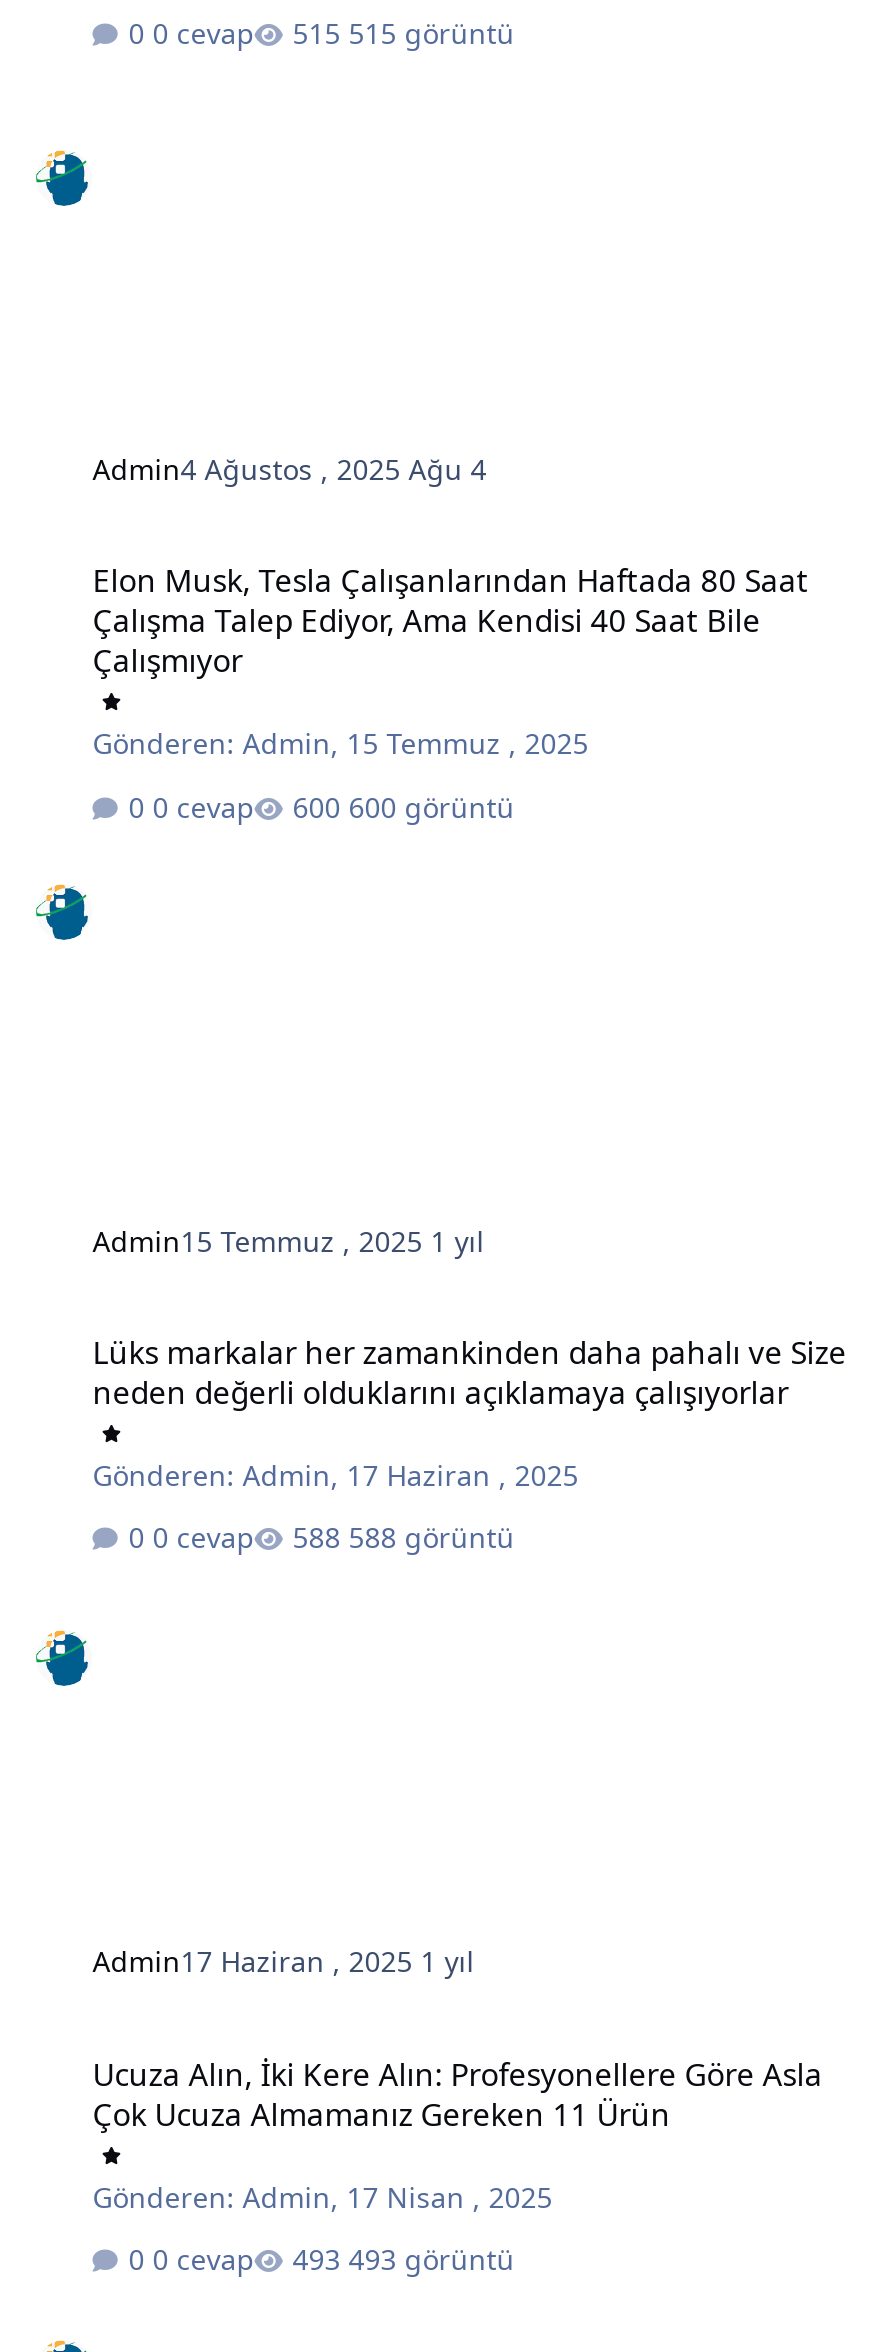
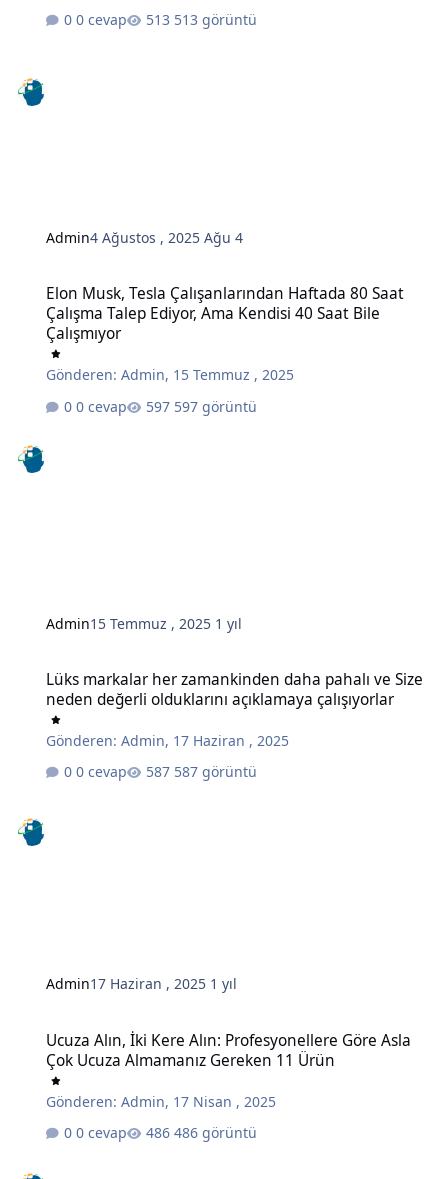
- 515 görüntü
+ 513 görüntü

- 600 görüntü
+ 597 görüntü

- 588 görüntü
+ 587 görüntü

- 493 görüntü
+ 486 görüntü
